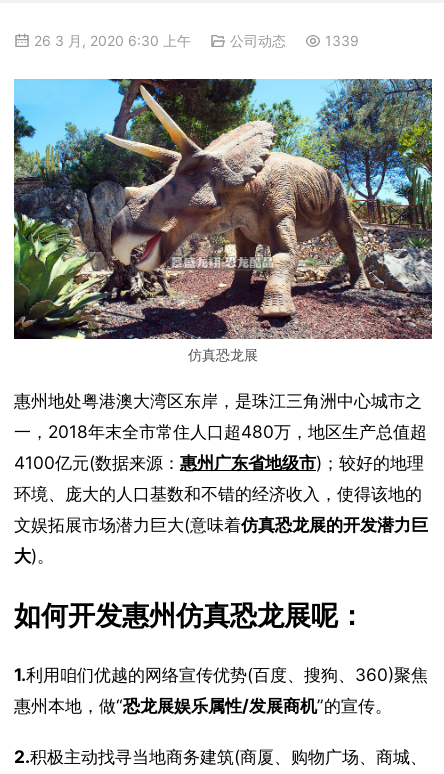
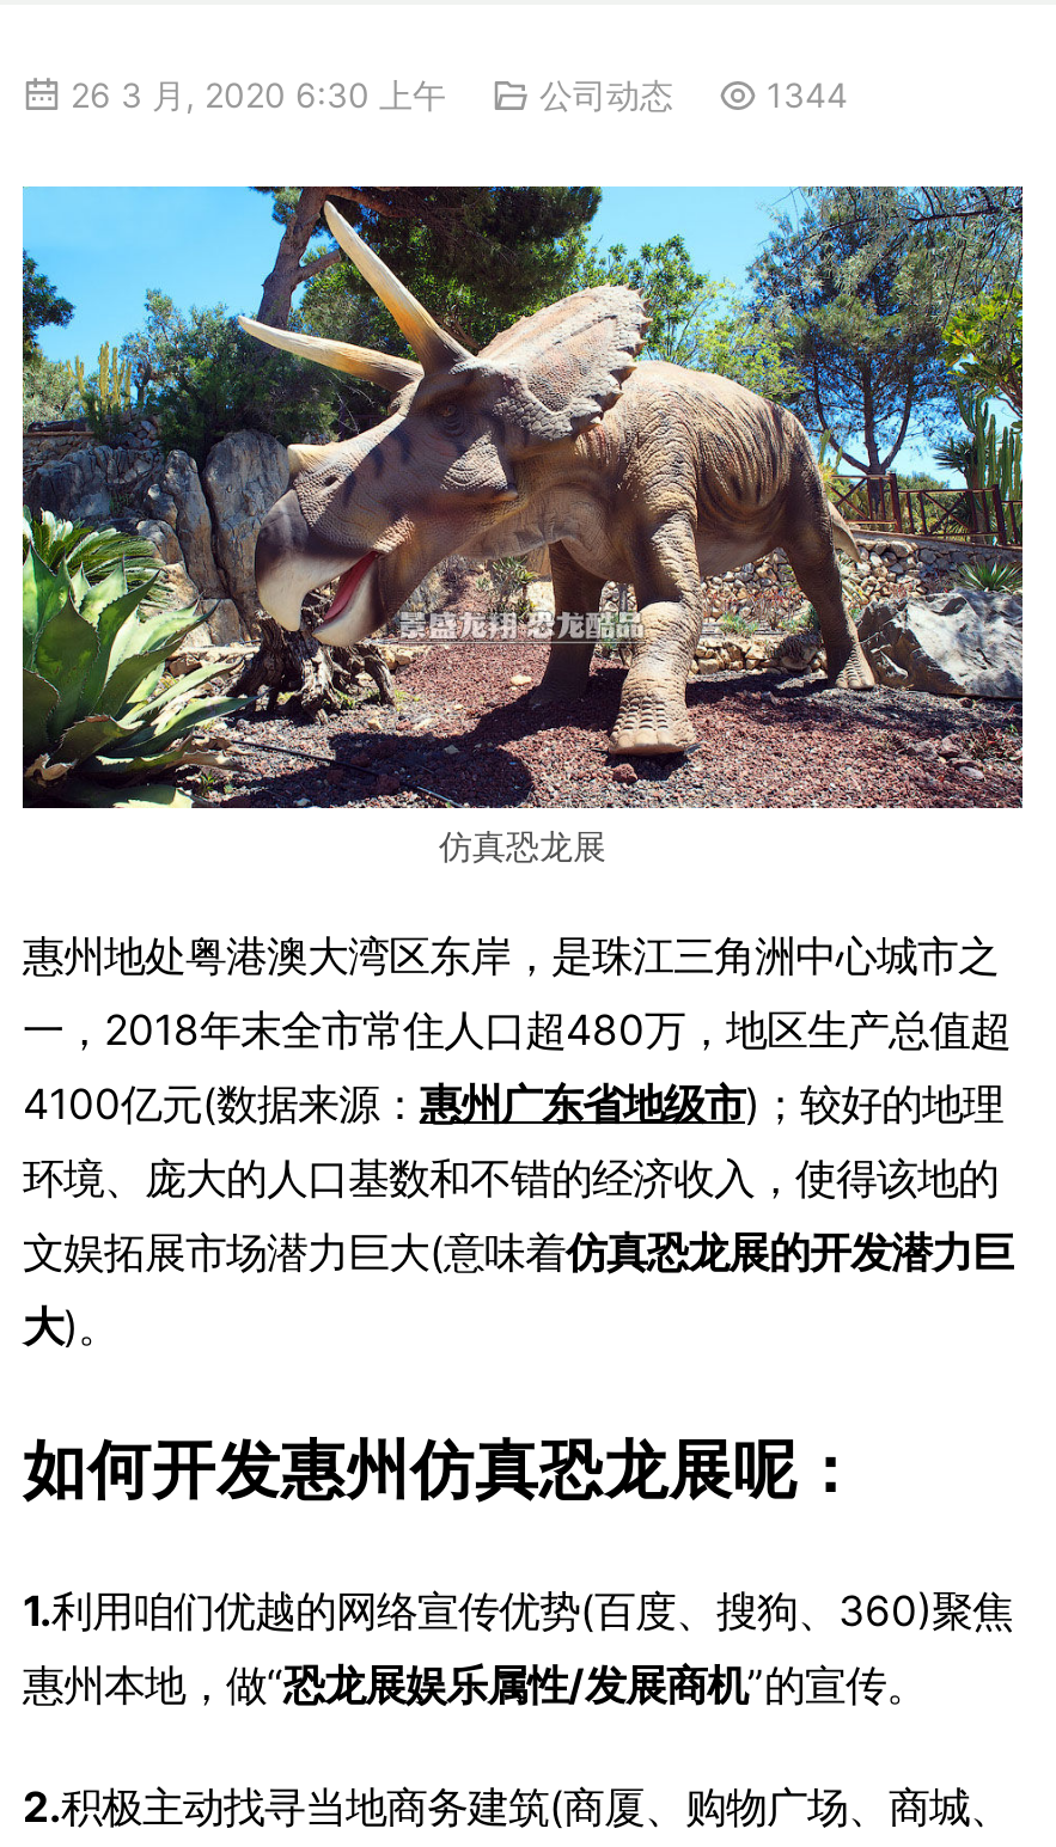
- 1339
+ 1344
